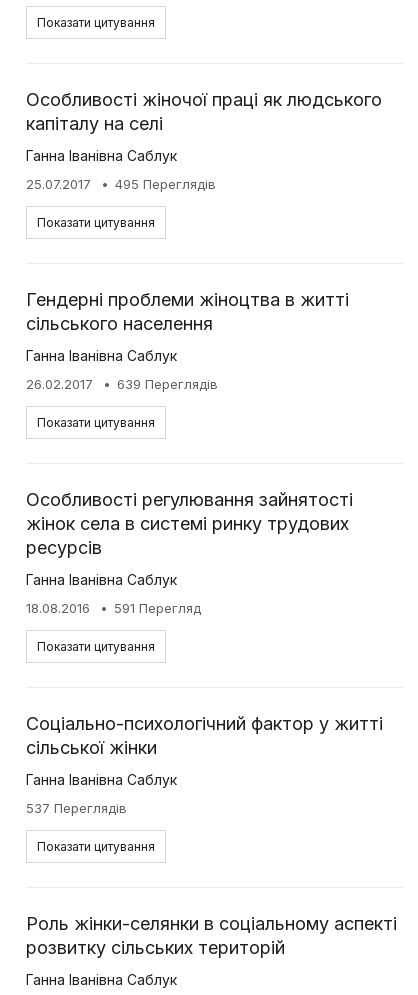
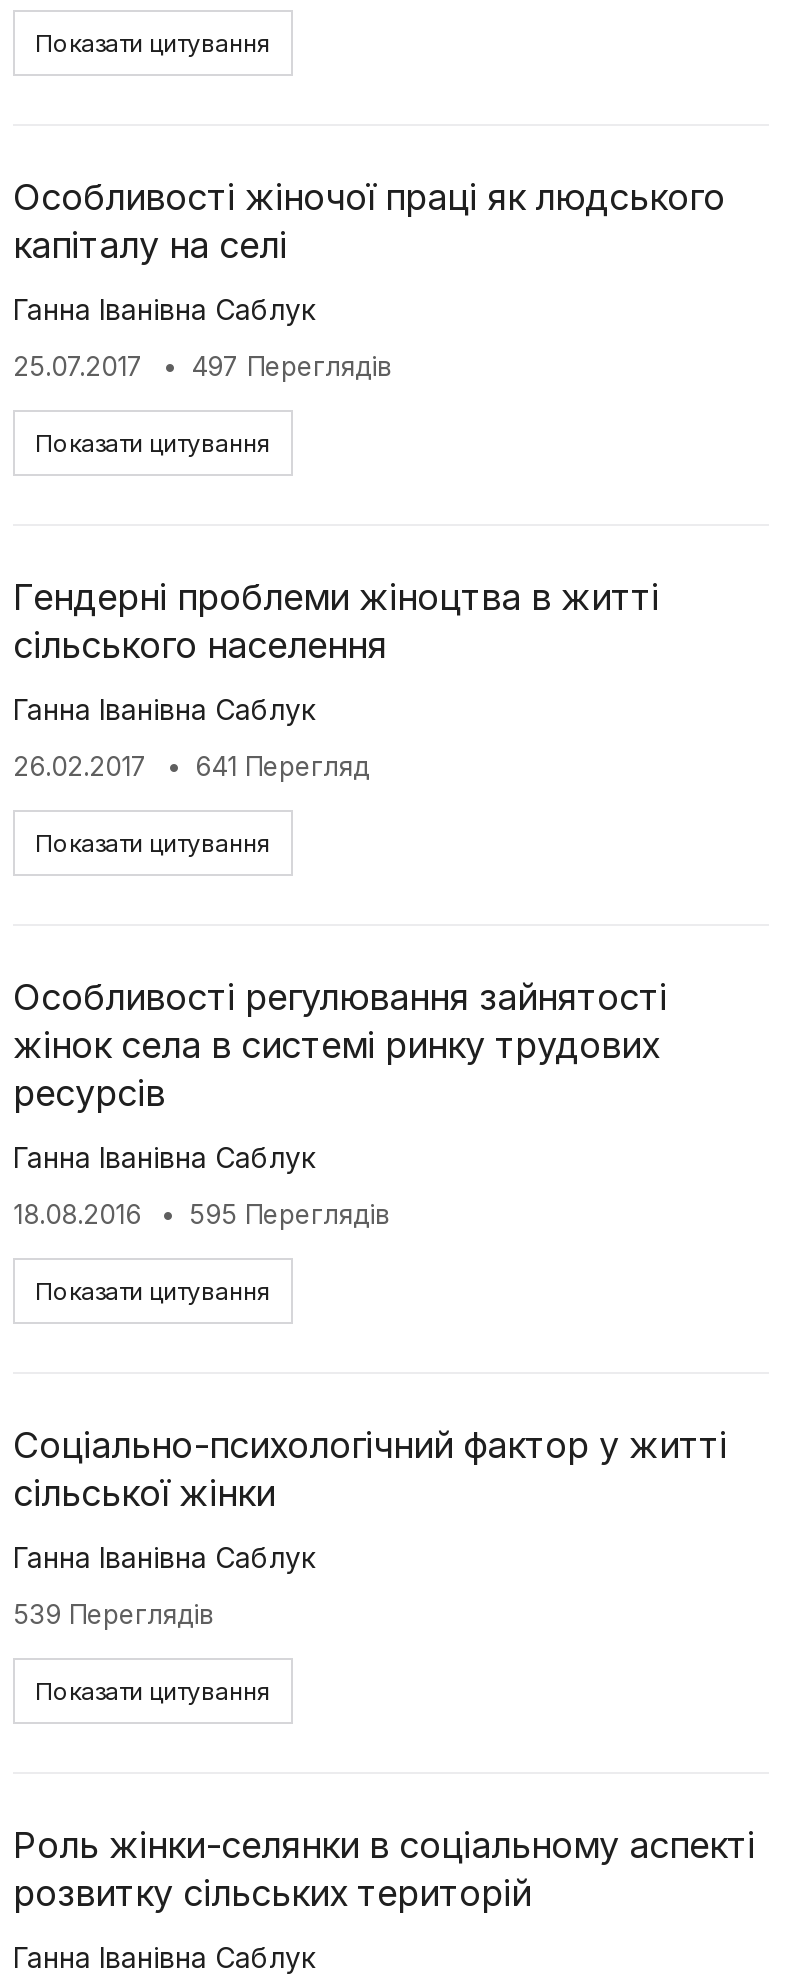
- 25.07.2017 495 Переглядів
+ 25.07.2017 497 Переглядів

- 26.02.2017 639 Переглядів
+ 26.02.2017 641 Перегляд

- 18.08.2016 591 Перегляд
+ 18.08.2016 595 Переглядів

- 537 Переглядів
+ 539 Переглядів
